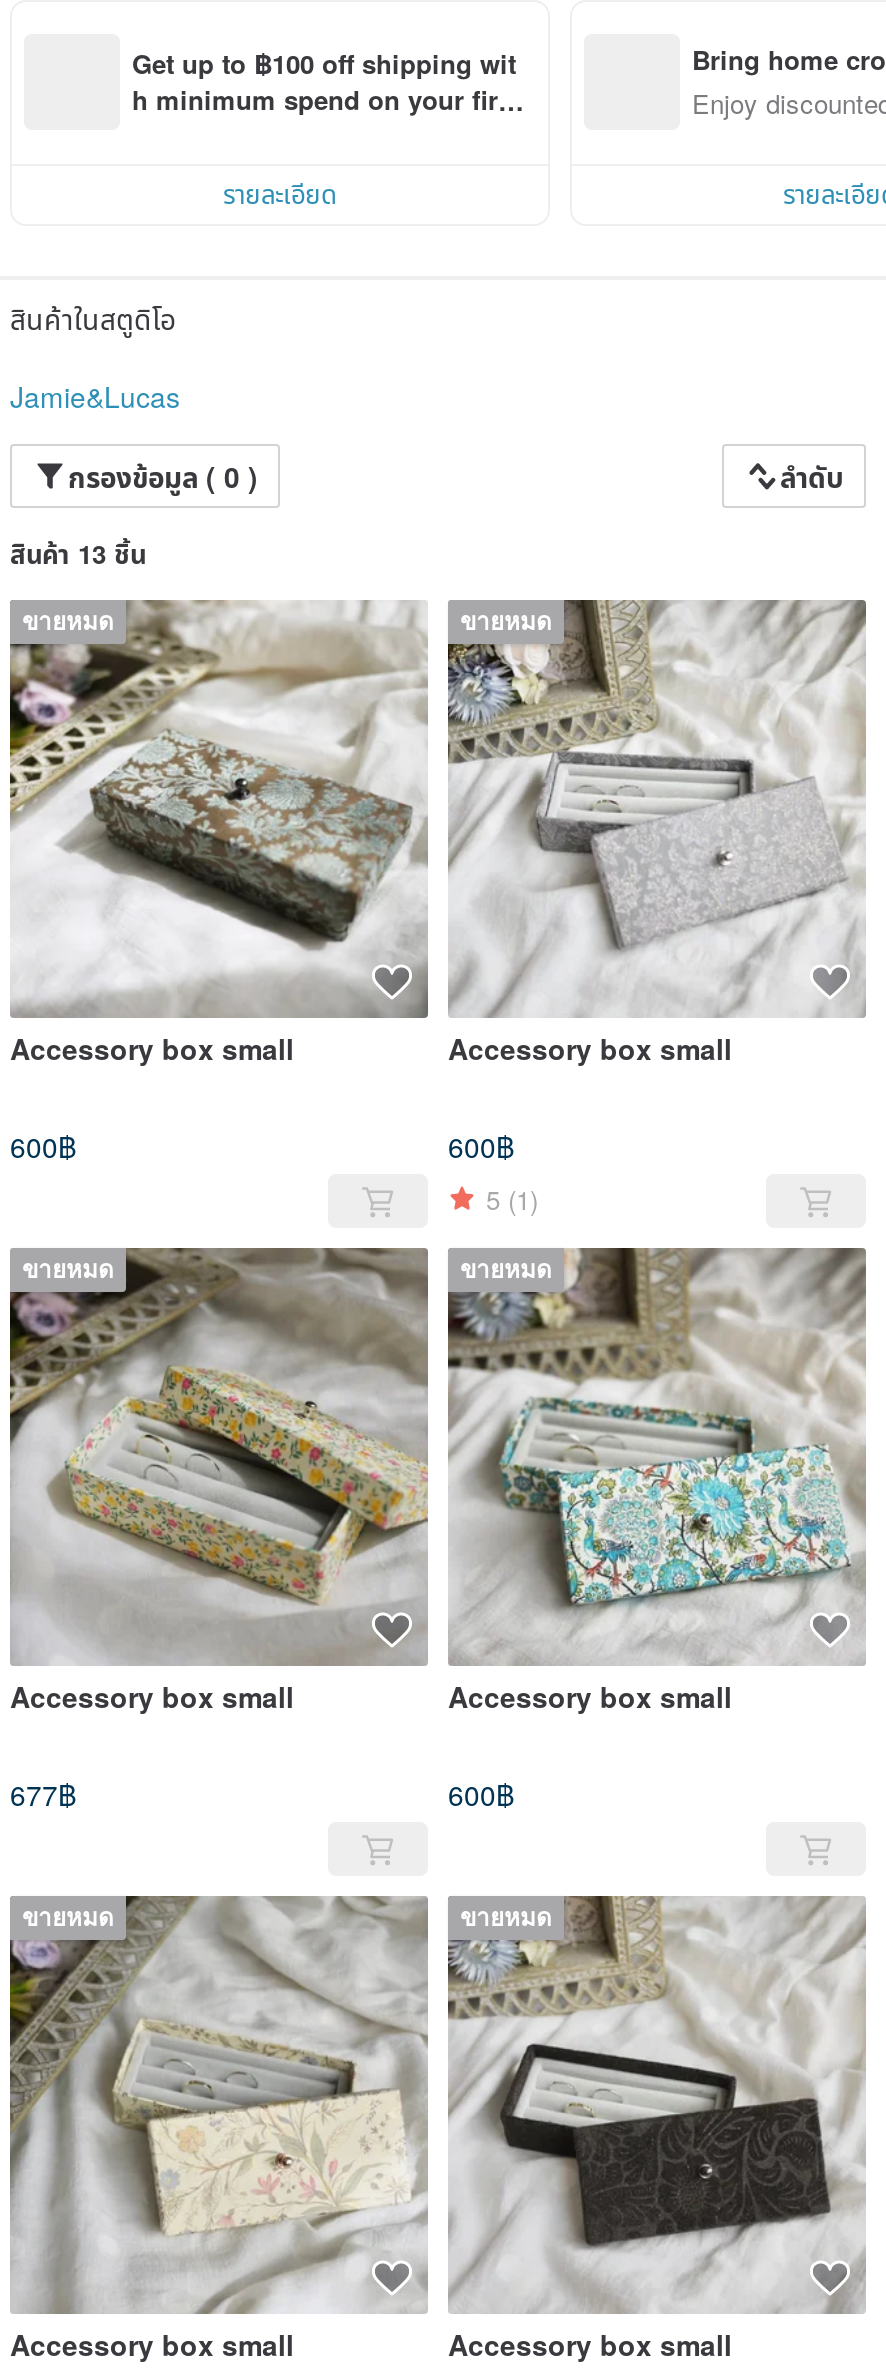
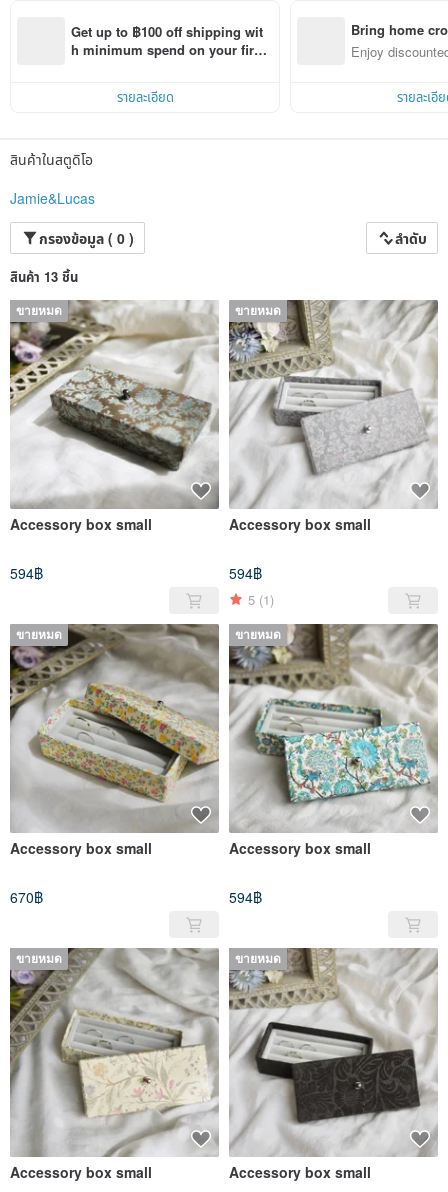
- 600฿
+ 594฿

- 600฿
+ 594฿

- 677฿
+ 670฿

- 600฿
+ 594฿
